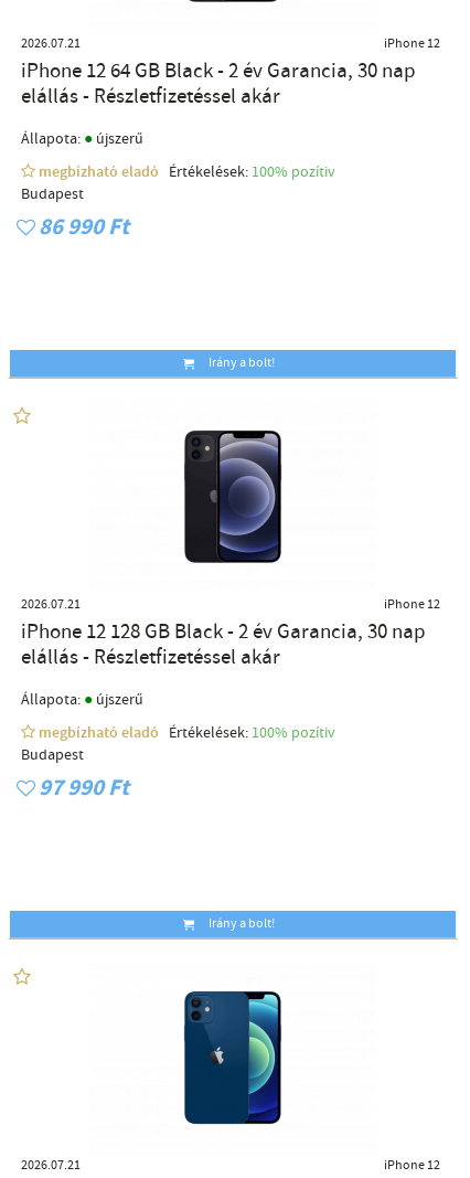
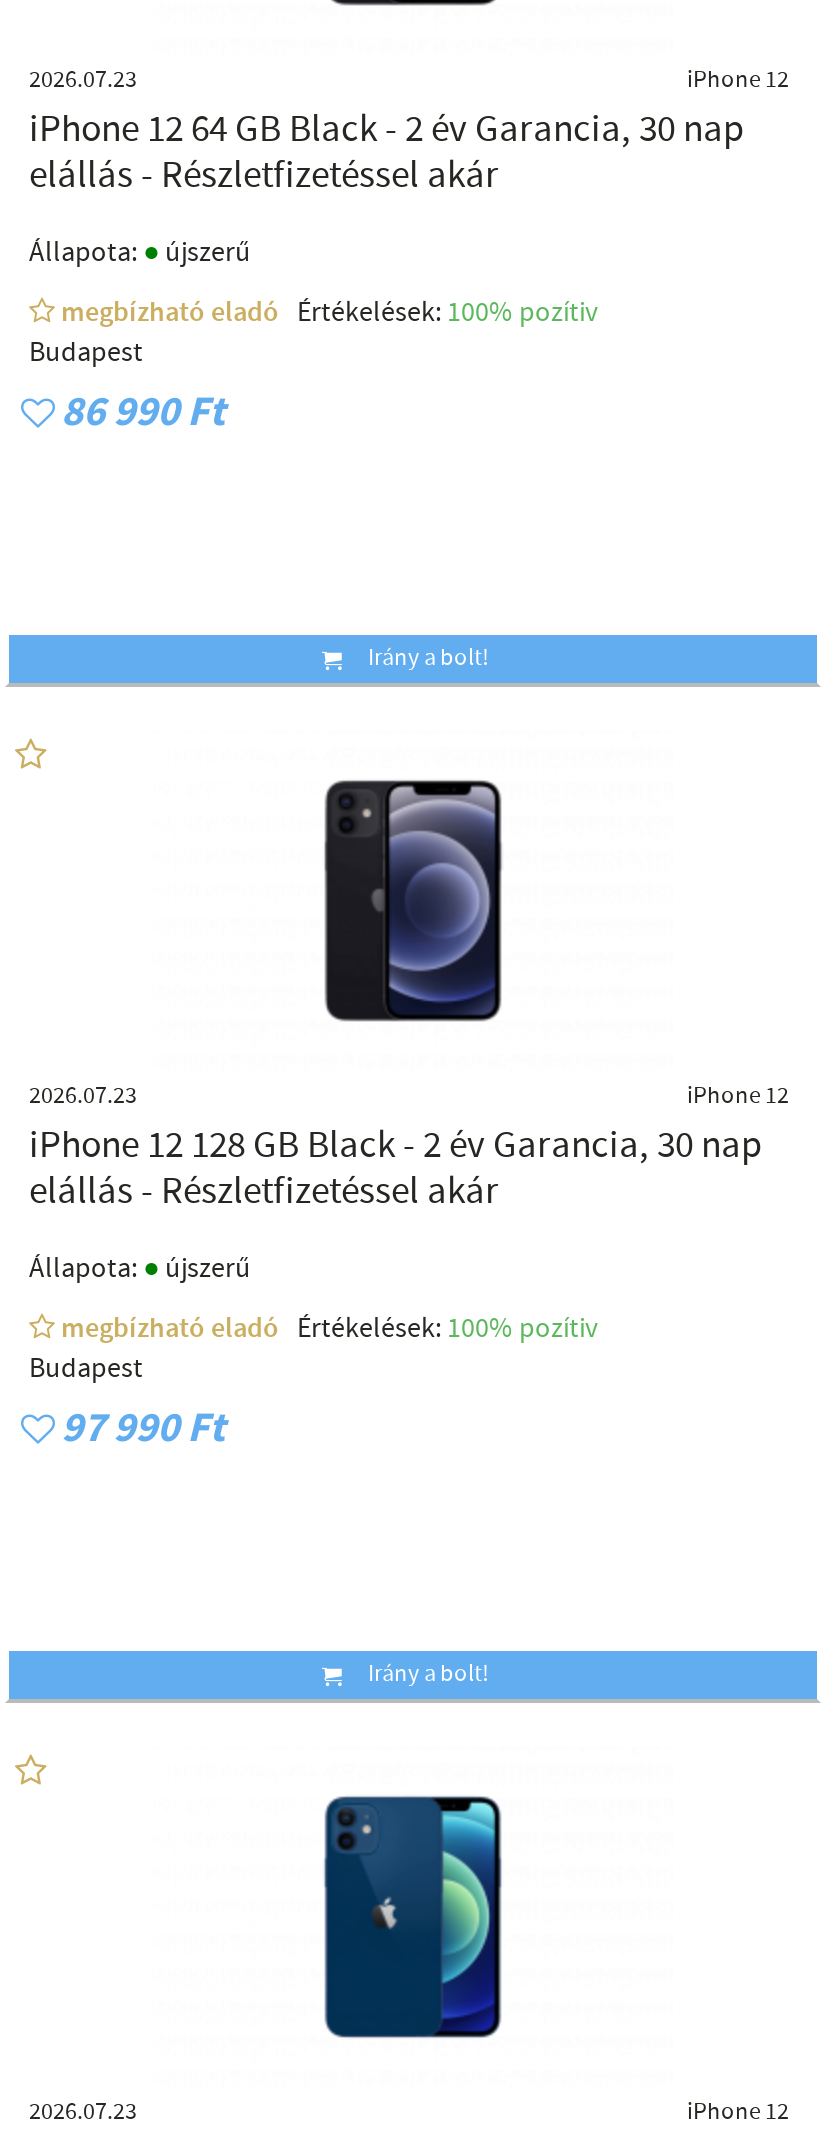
- 2026.07.21
+ 2026.07.23

- 2026.07.21
+ 2026.07.23

- 2026.07.21
+ 2026.07.23
